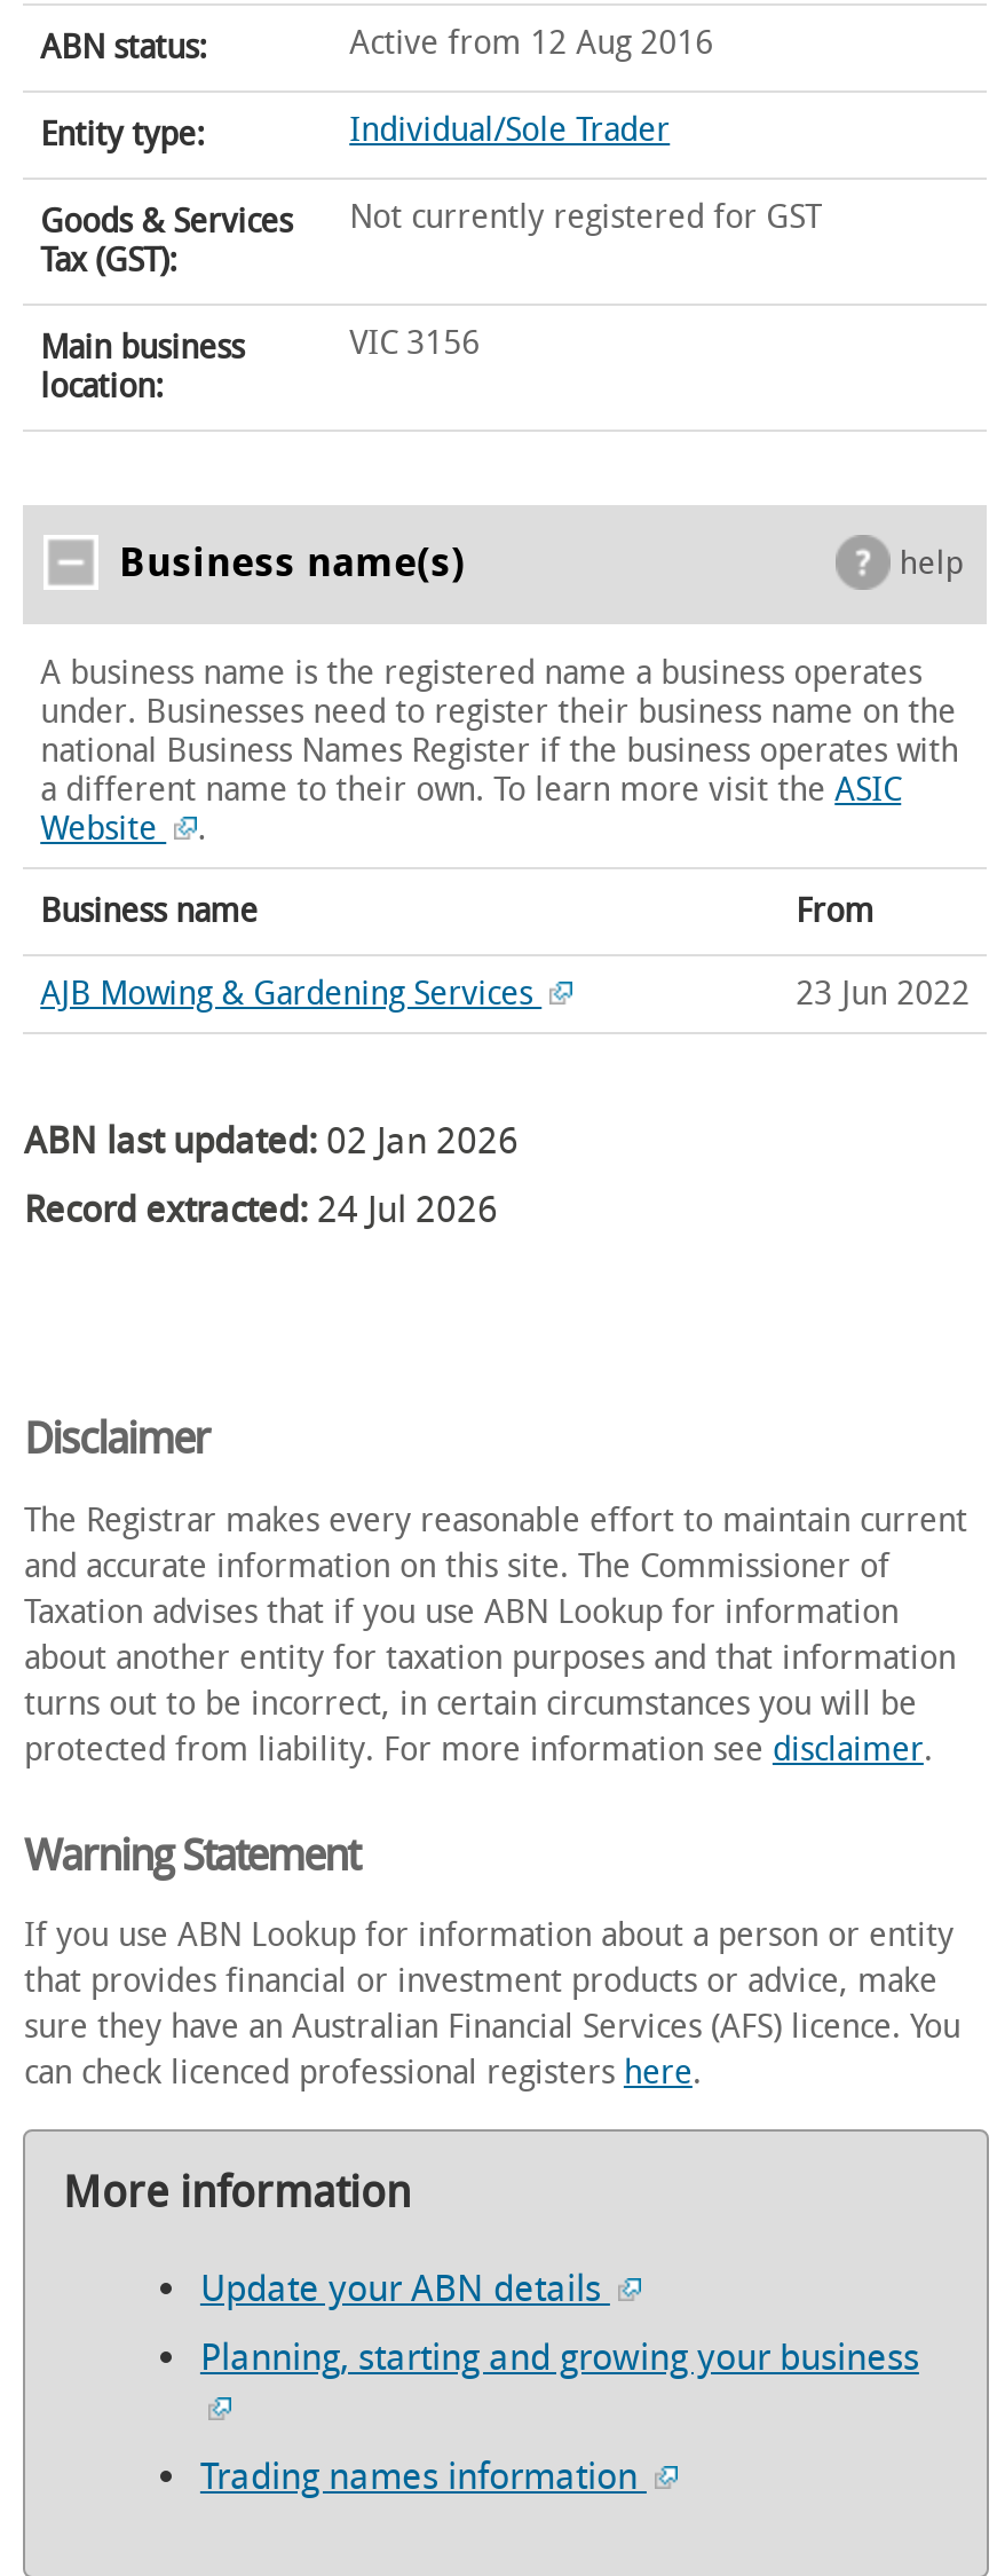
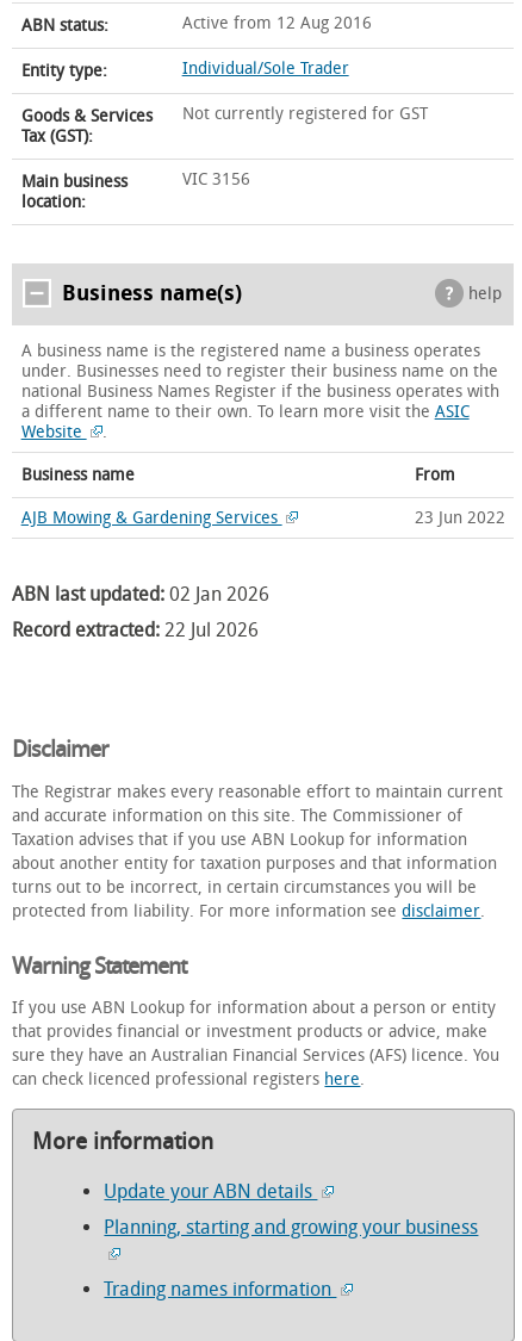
- Record extracted: 24 Jul 2026
+ Record extracted: 22 Jul 2026
